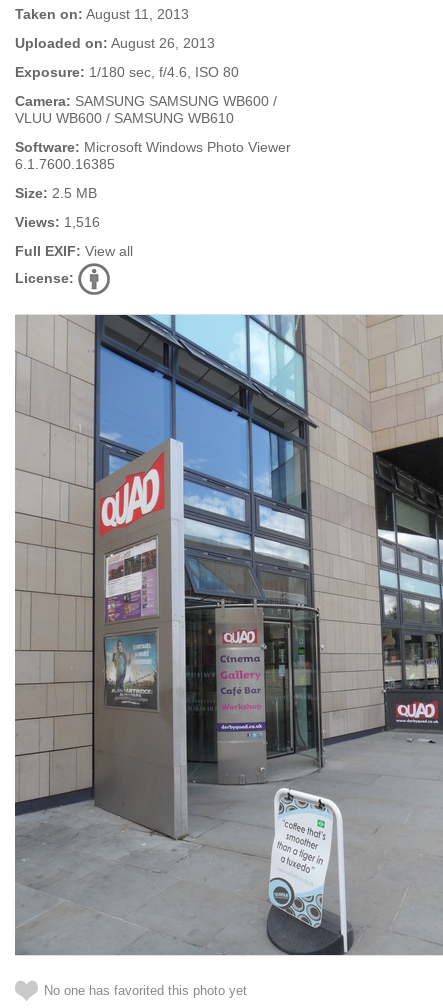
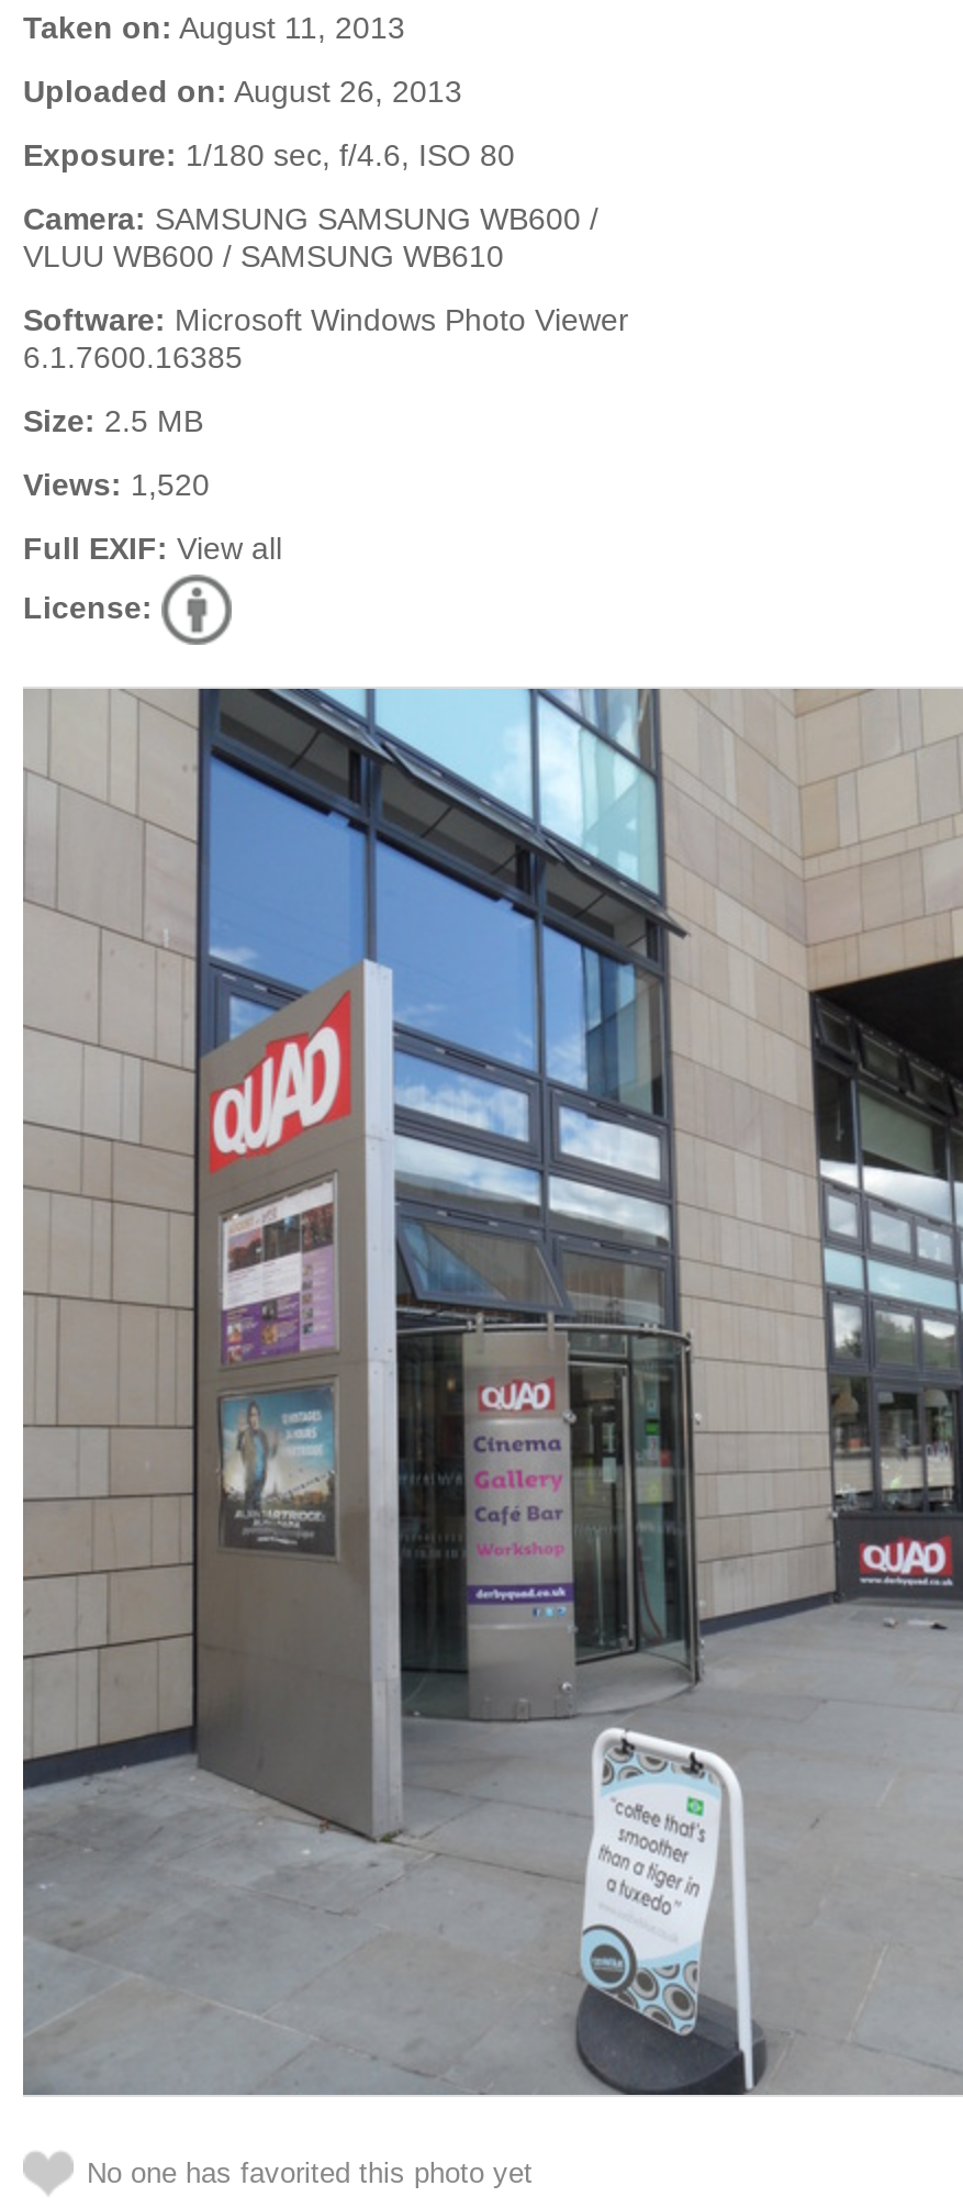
- Views: 1,516
+ Views: 1,520
